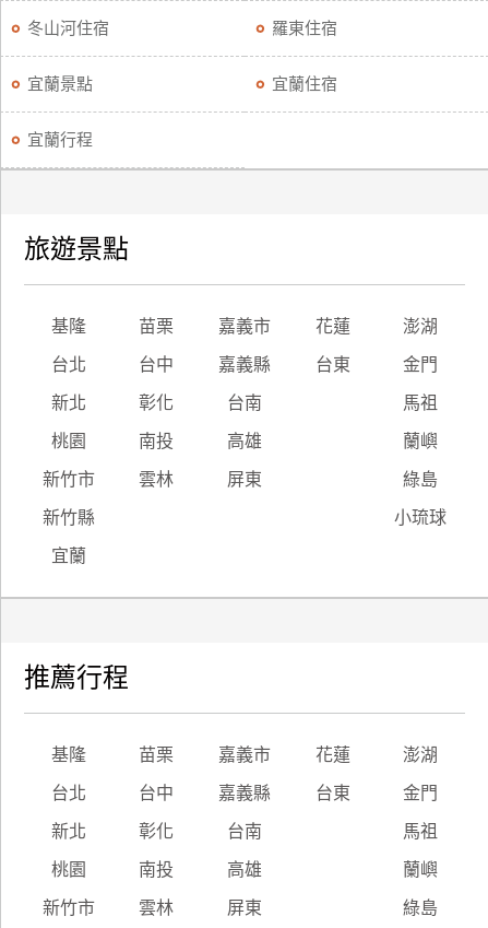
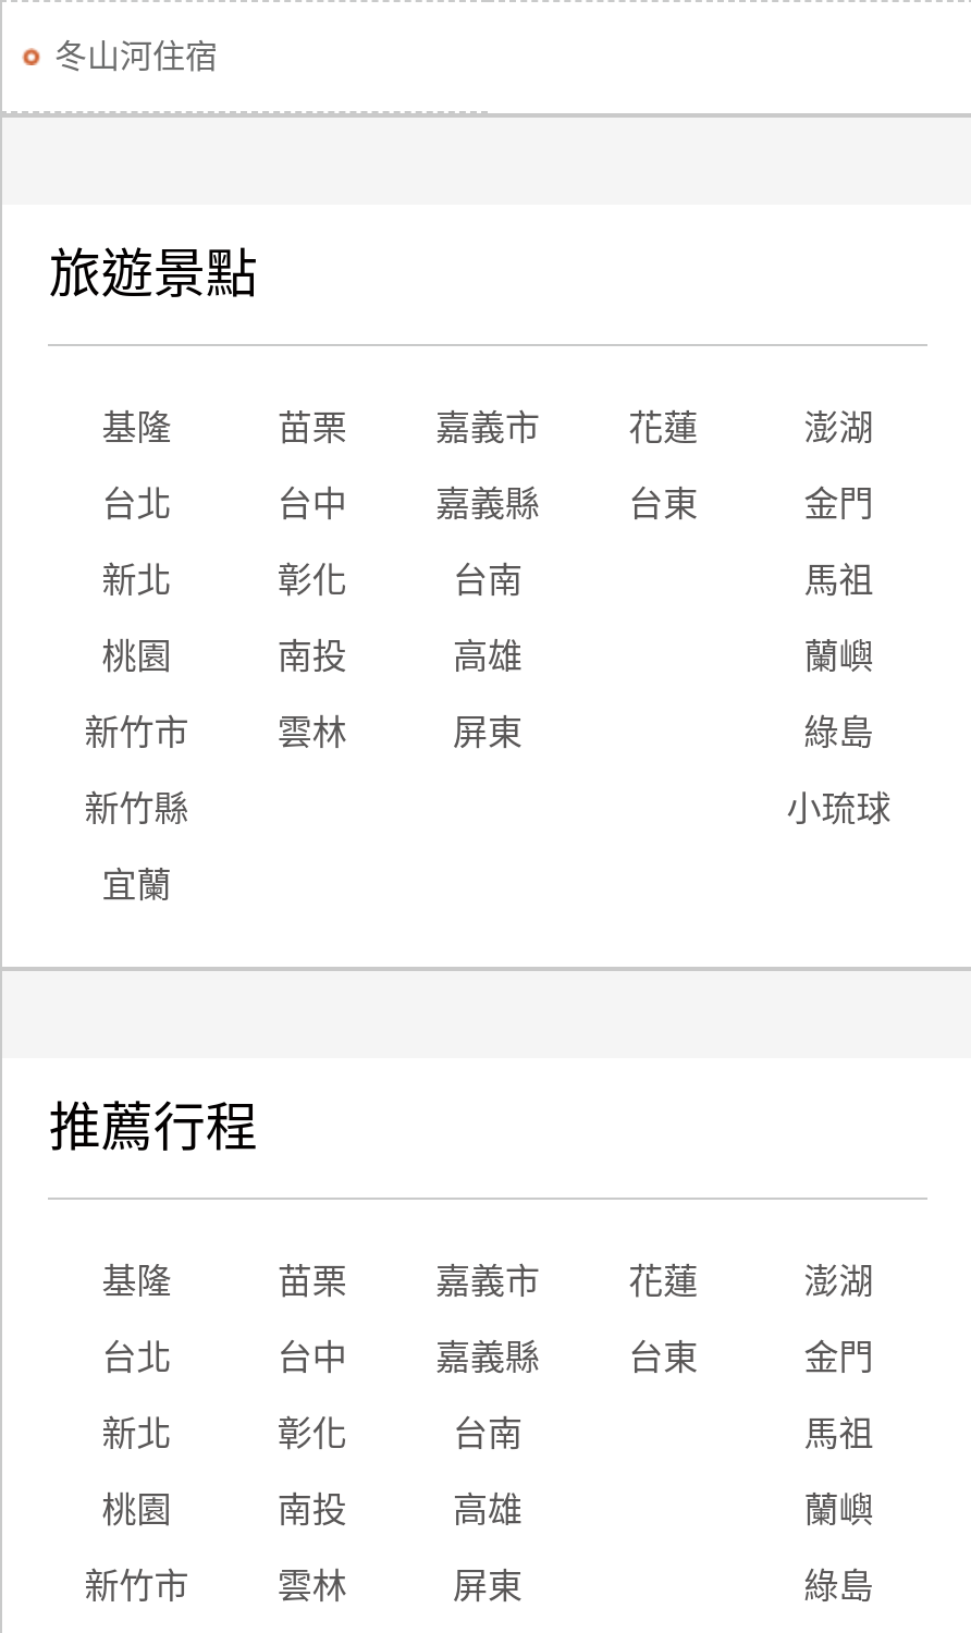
- 羅東住宿
- 宜蘭景點
- 宜蘭住宿
- 宜蘭行程
